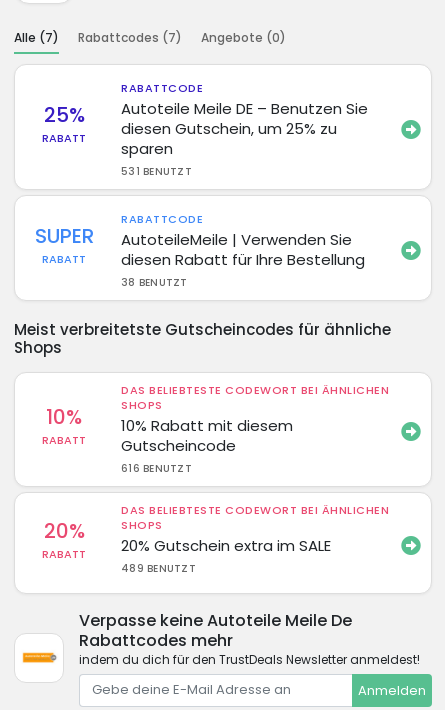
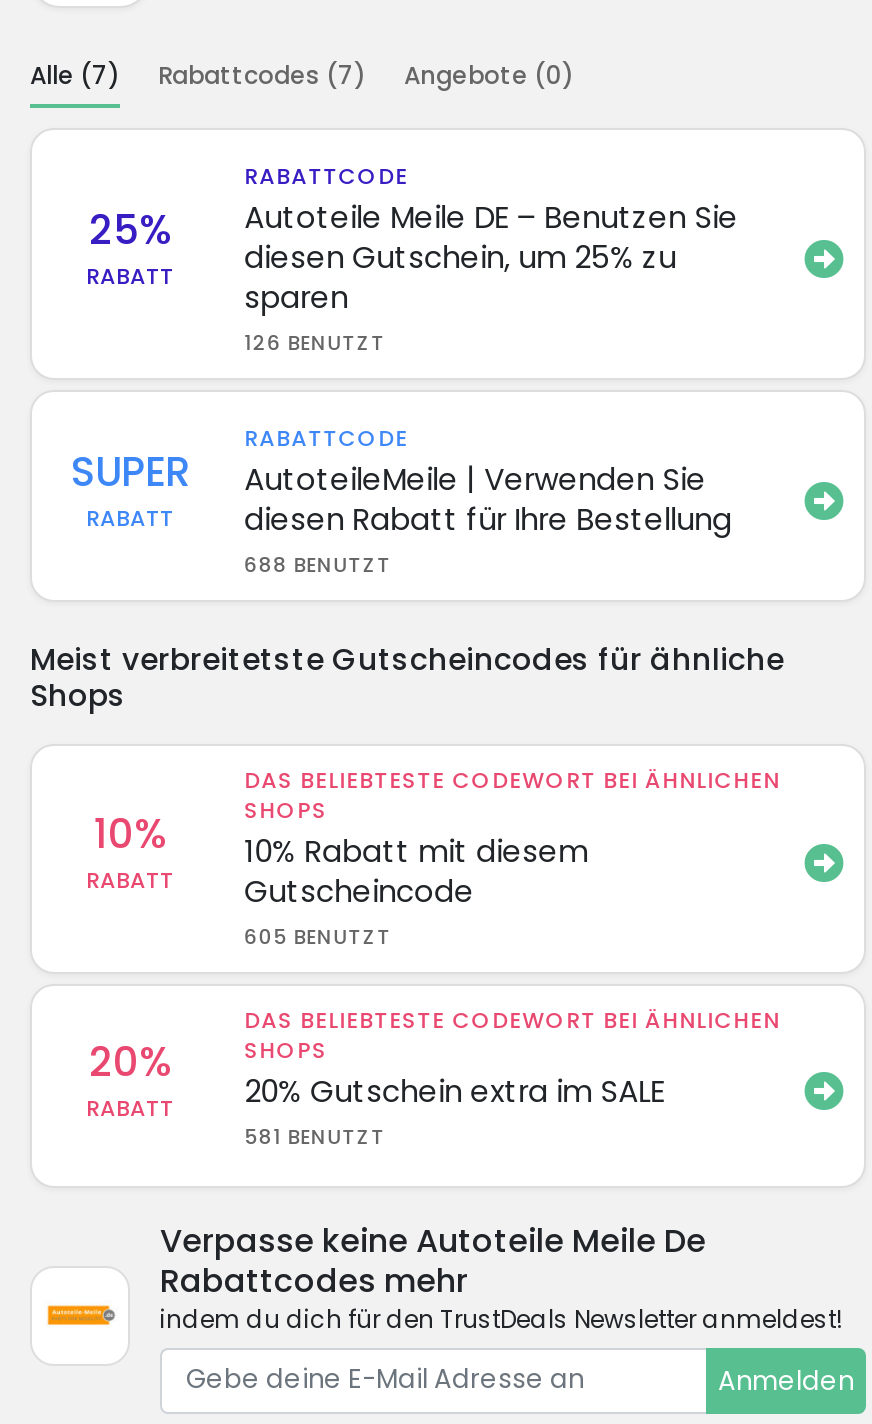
- 531 BENUTZT
+ 126 BENUTZT

- 38 BENUTZT
+ 688 BENUTZT

- 616 BENUTZT
+ 605 BENUTZT

- 489 BENUTZT
+ 581 BENUTZT
